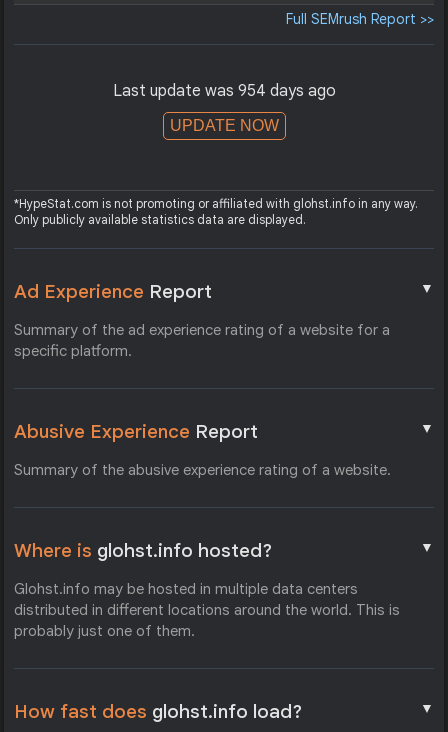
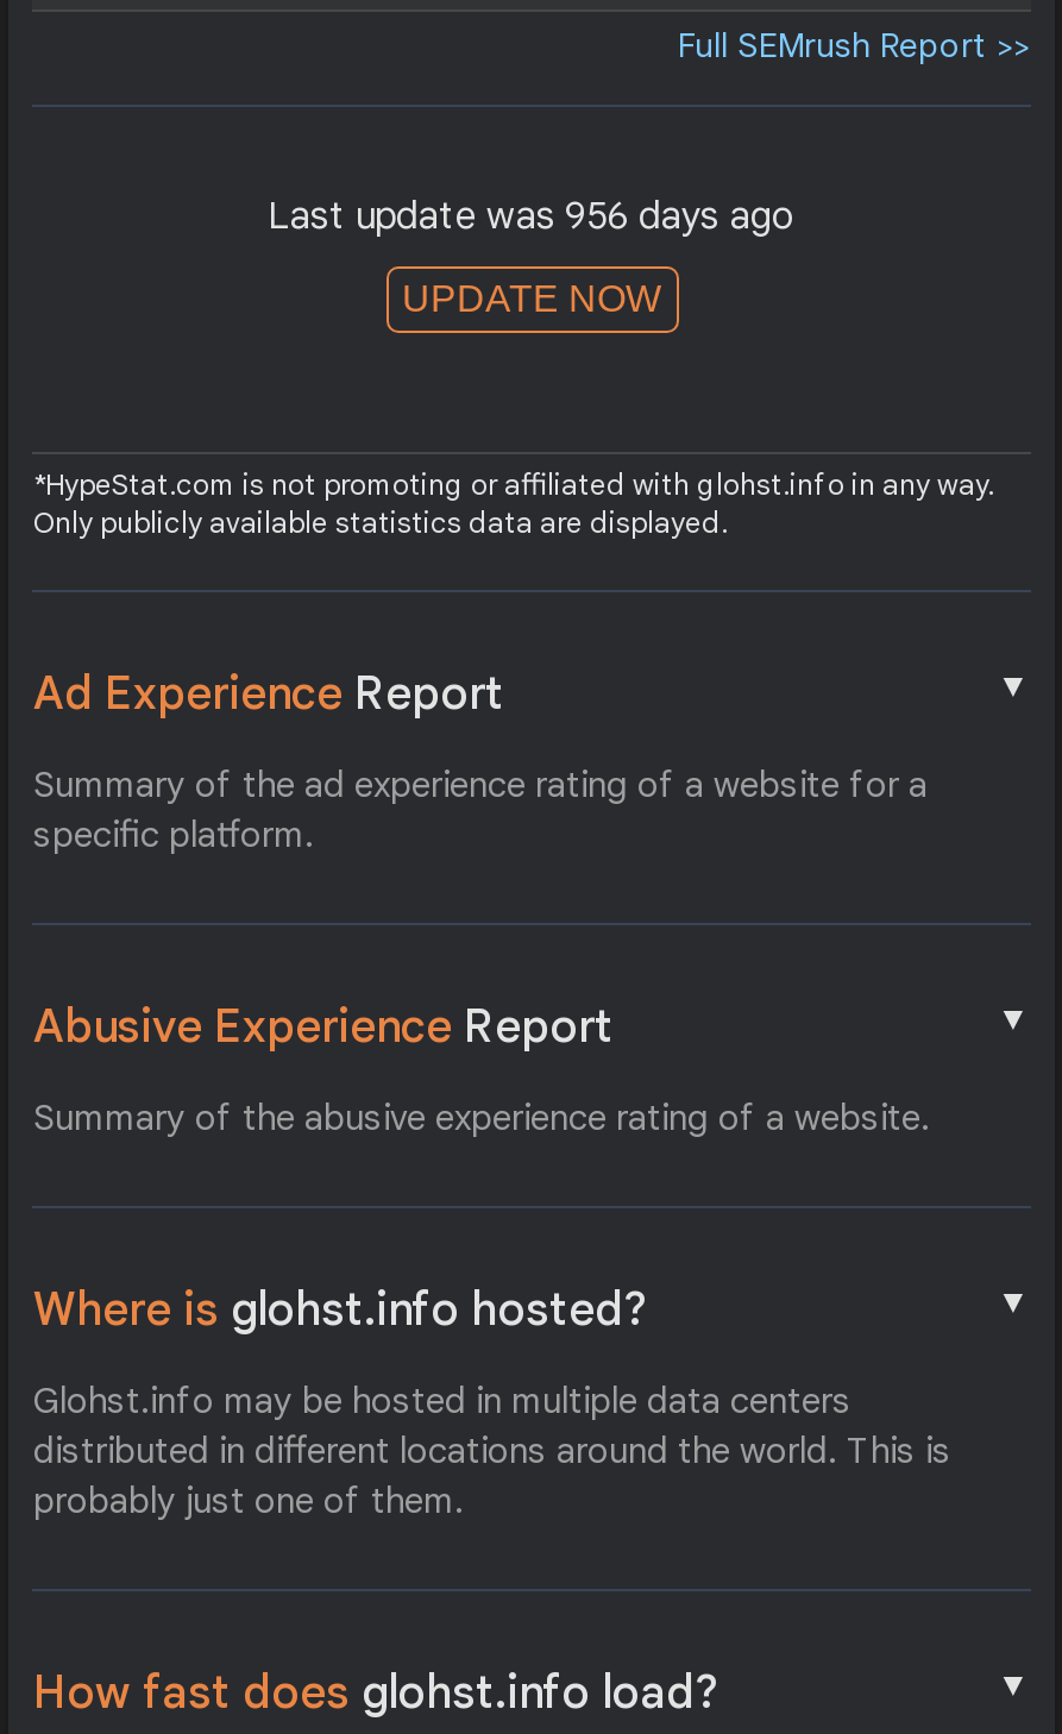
- Last update was 954 days ago
+ Last update was 956 days ago
